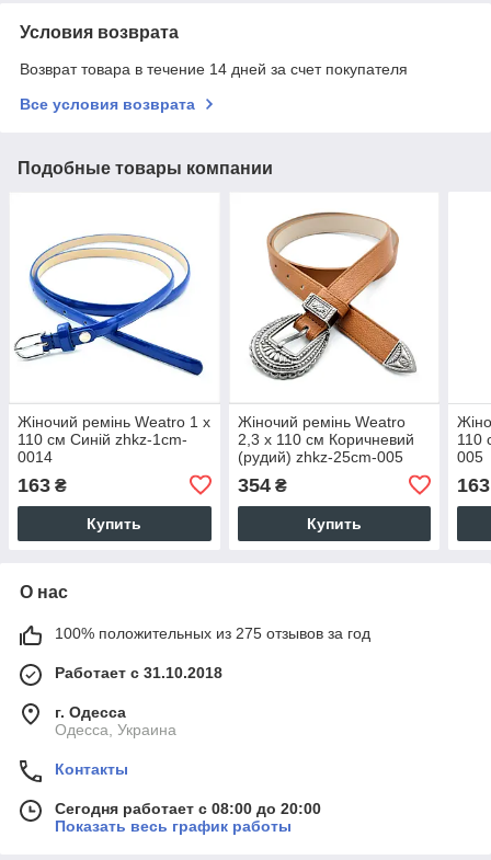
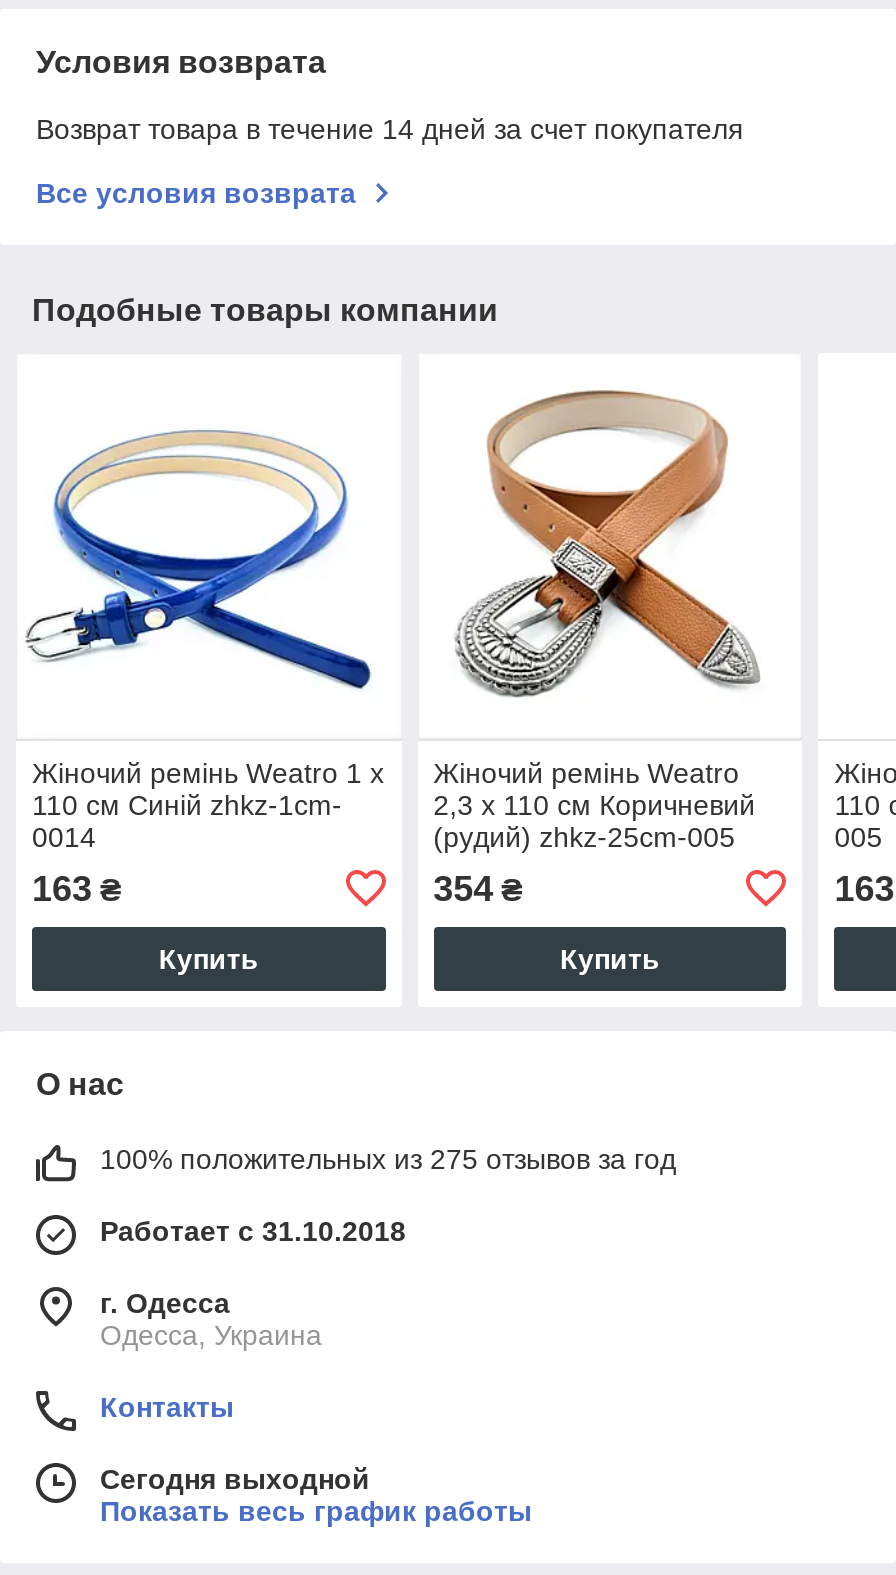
- Сегодня работает с 08:00 до 20:00
+ Сегодня выходной
